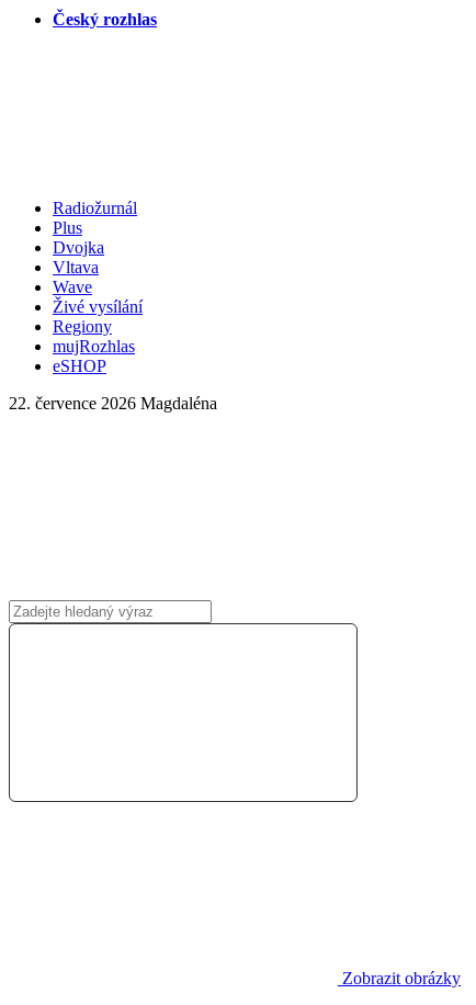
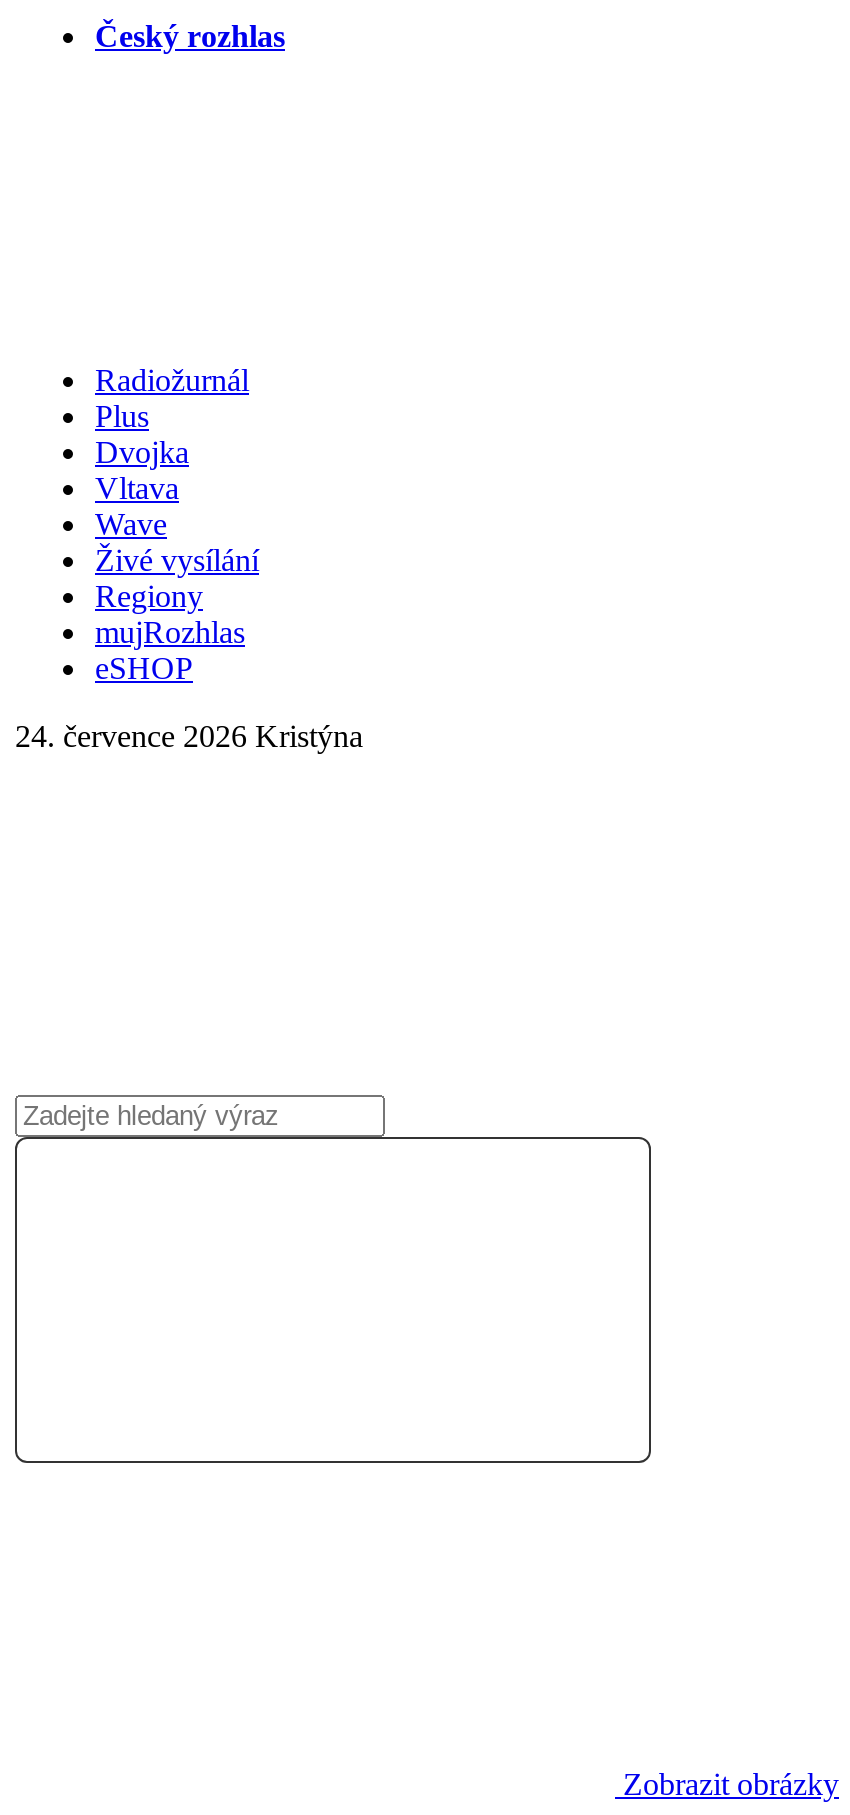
- 22. července 2026 Magdaléna
+ 24. července 2026 Kristýna
